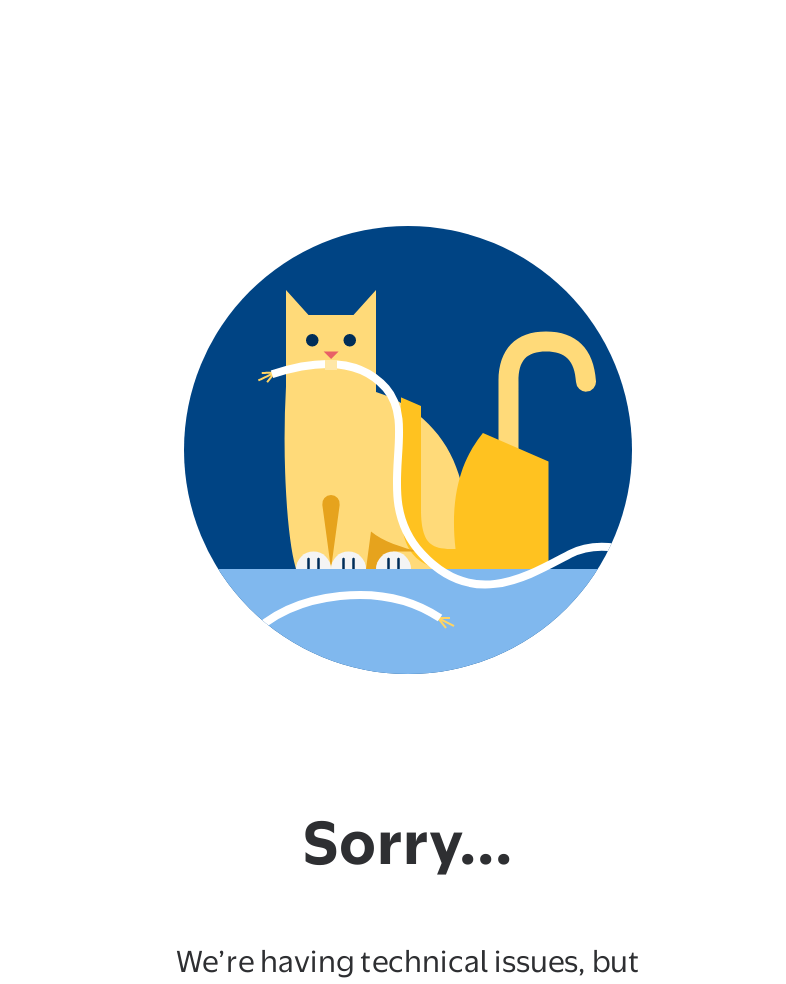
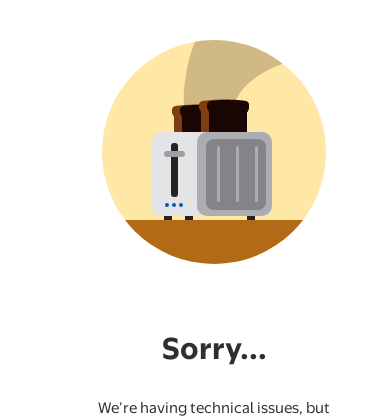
- [image]
+ [image]
